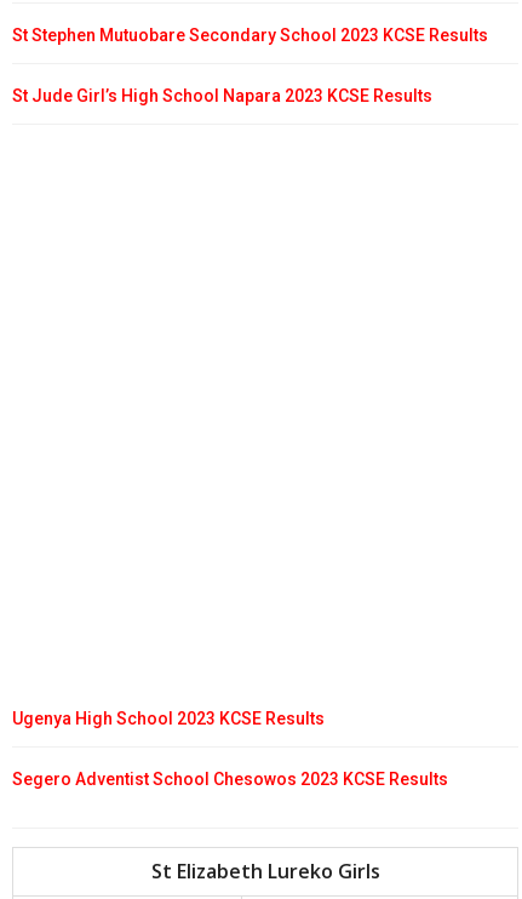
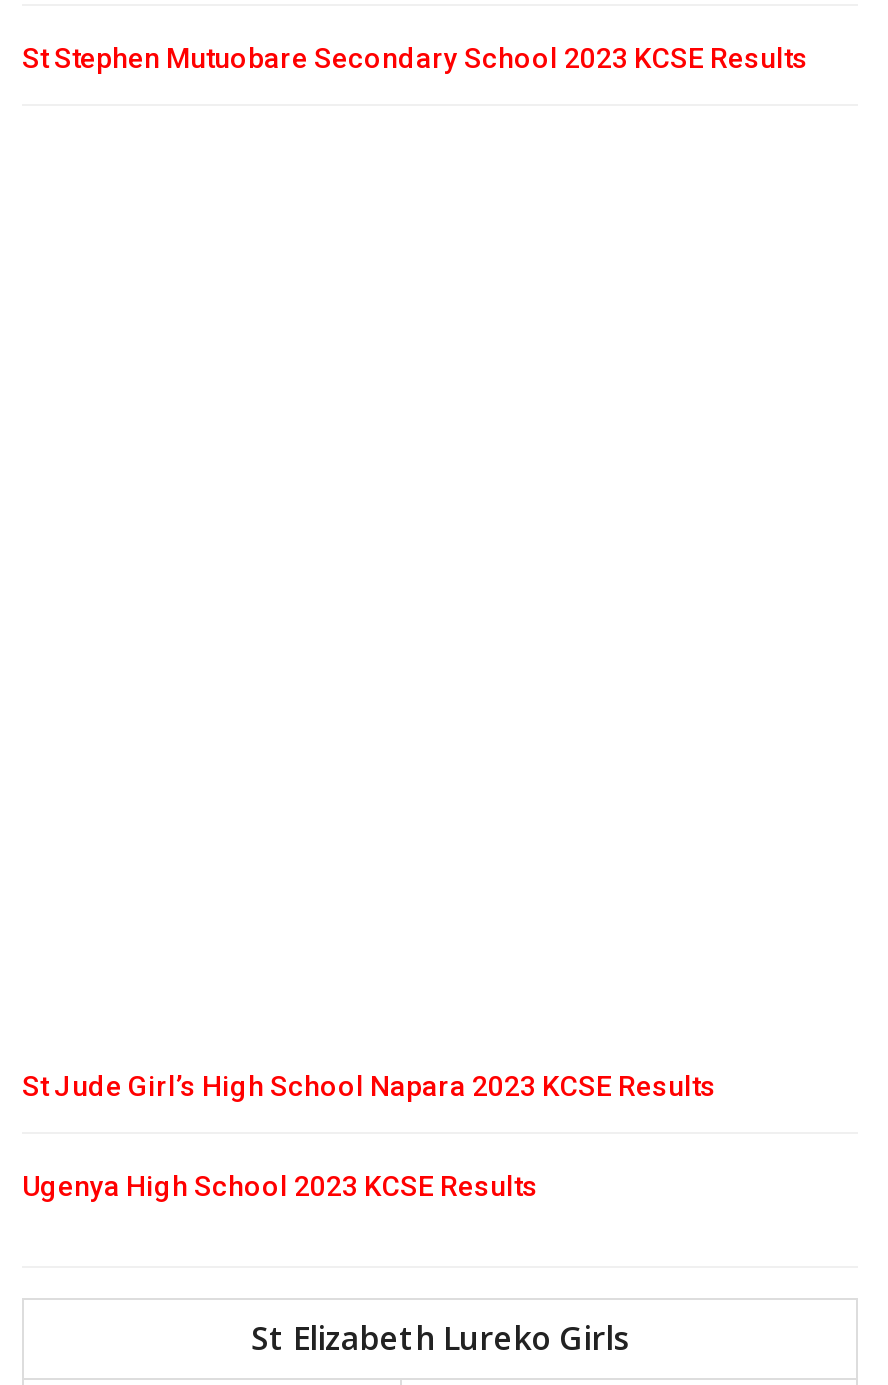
moved down: St Jude Girl’s High School Napara 2023 KCSE Results

- Segero Adventist School Chesowos 2023 KCSE Results
